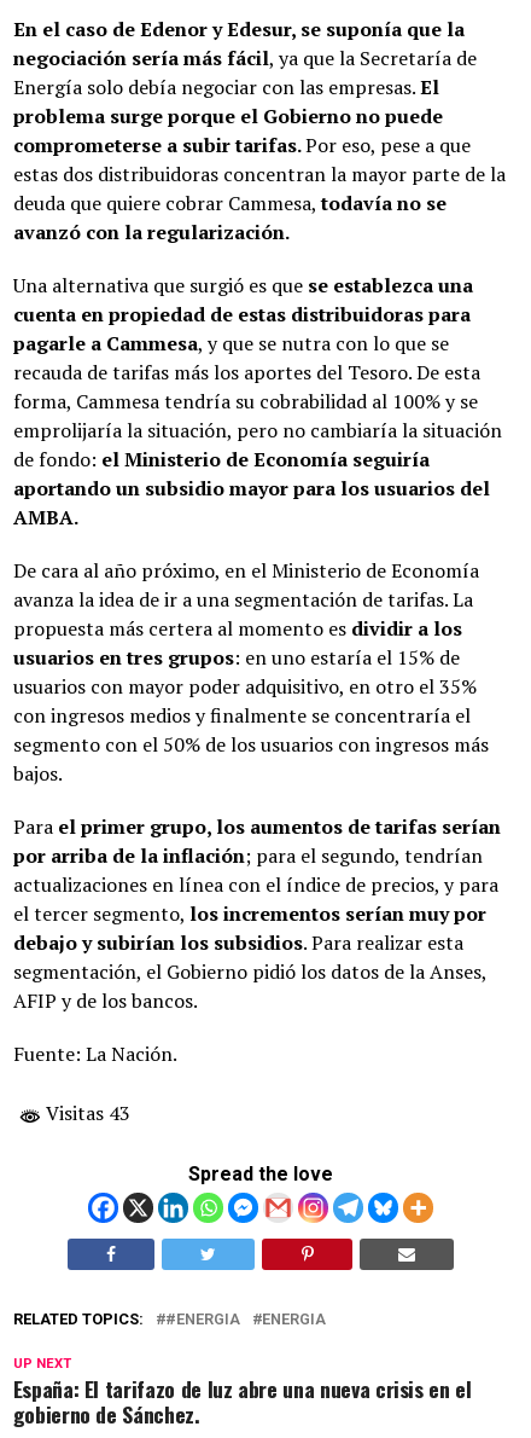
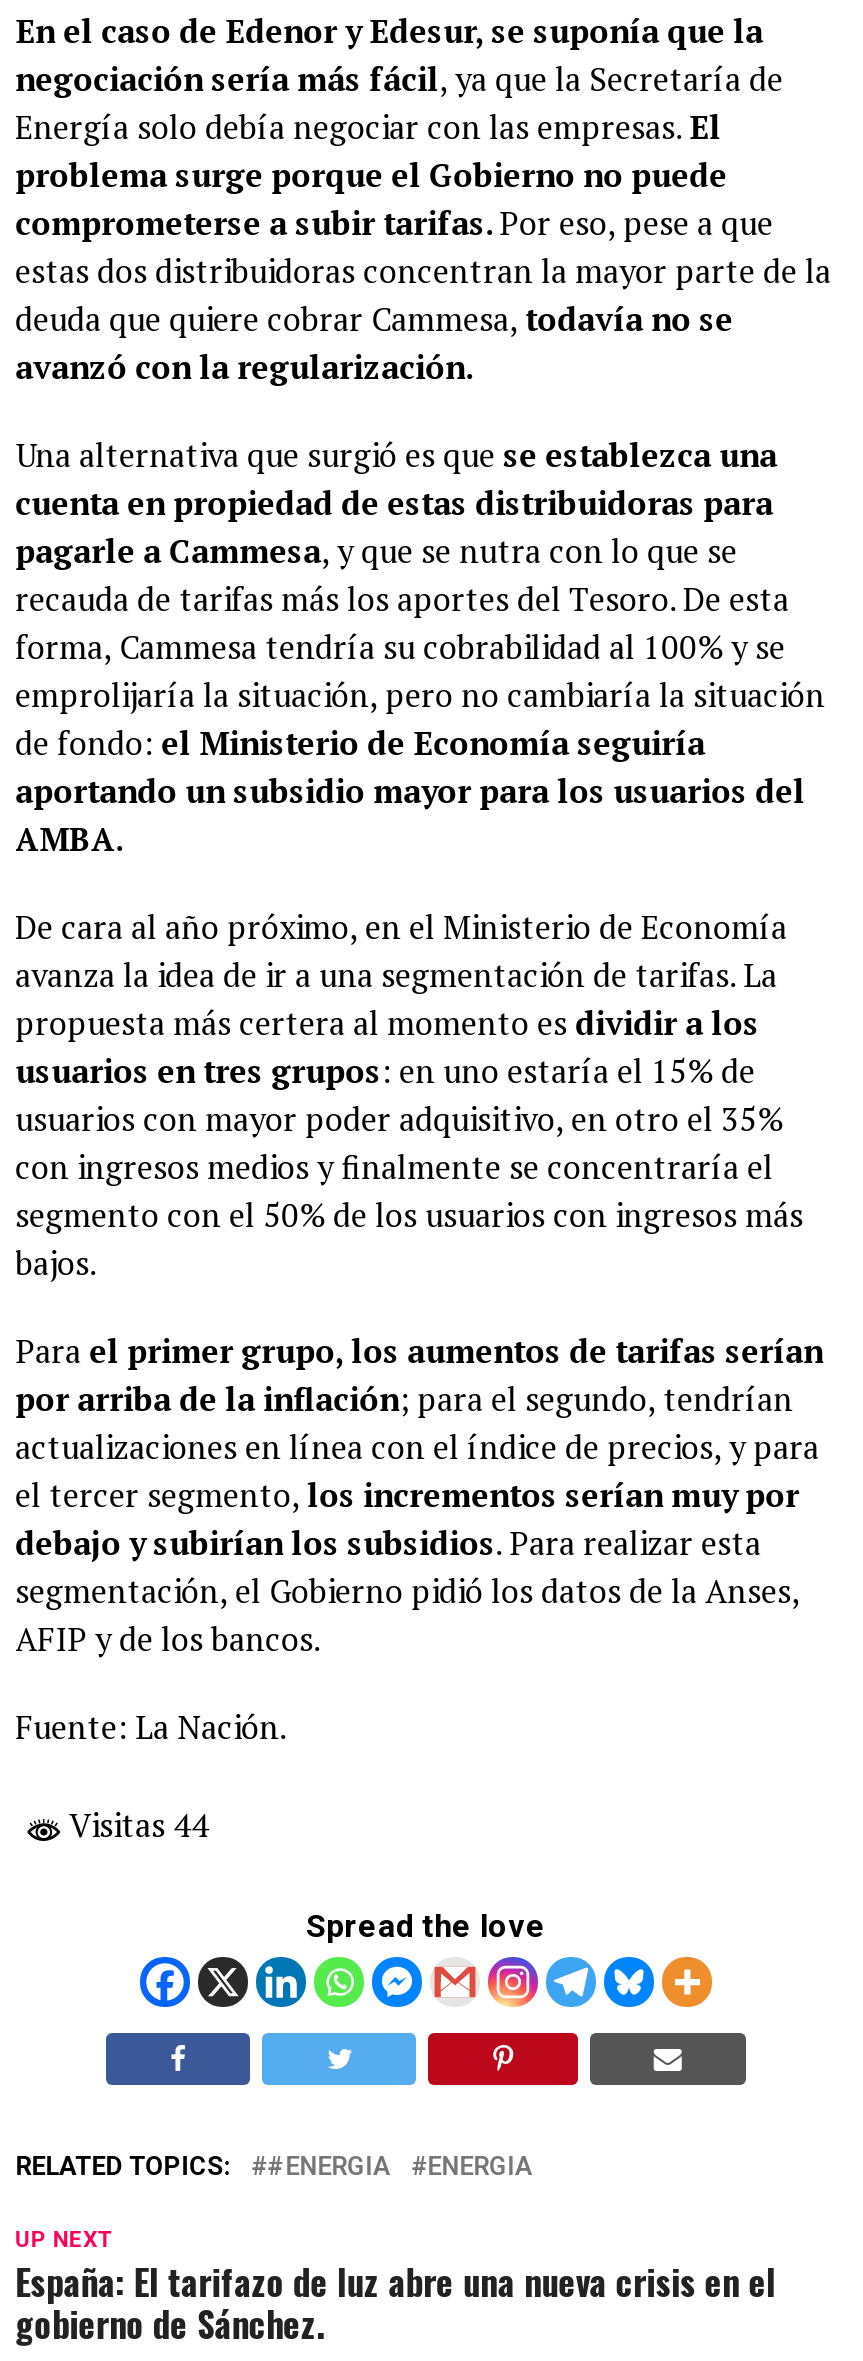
- Visitas 43
+ Visitas 44
